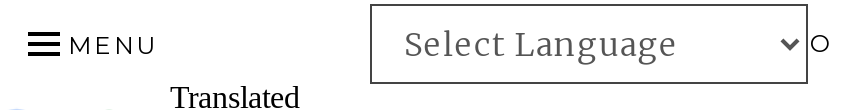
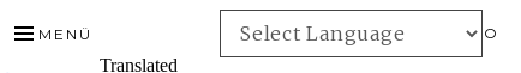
- MENU
+ MENÜ
